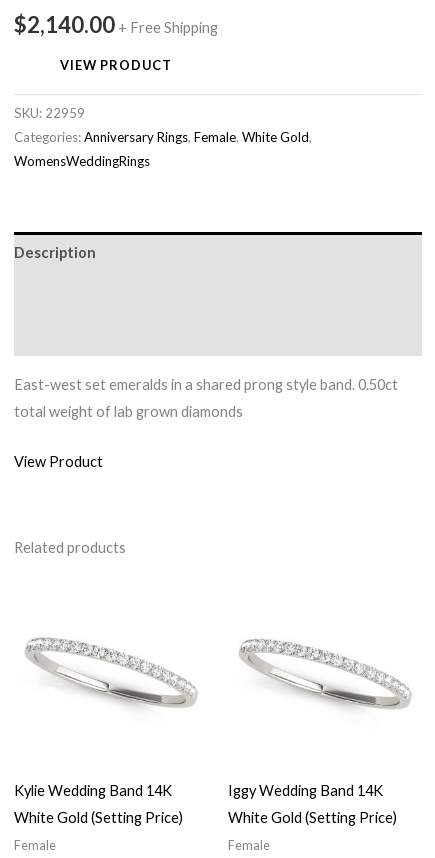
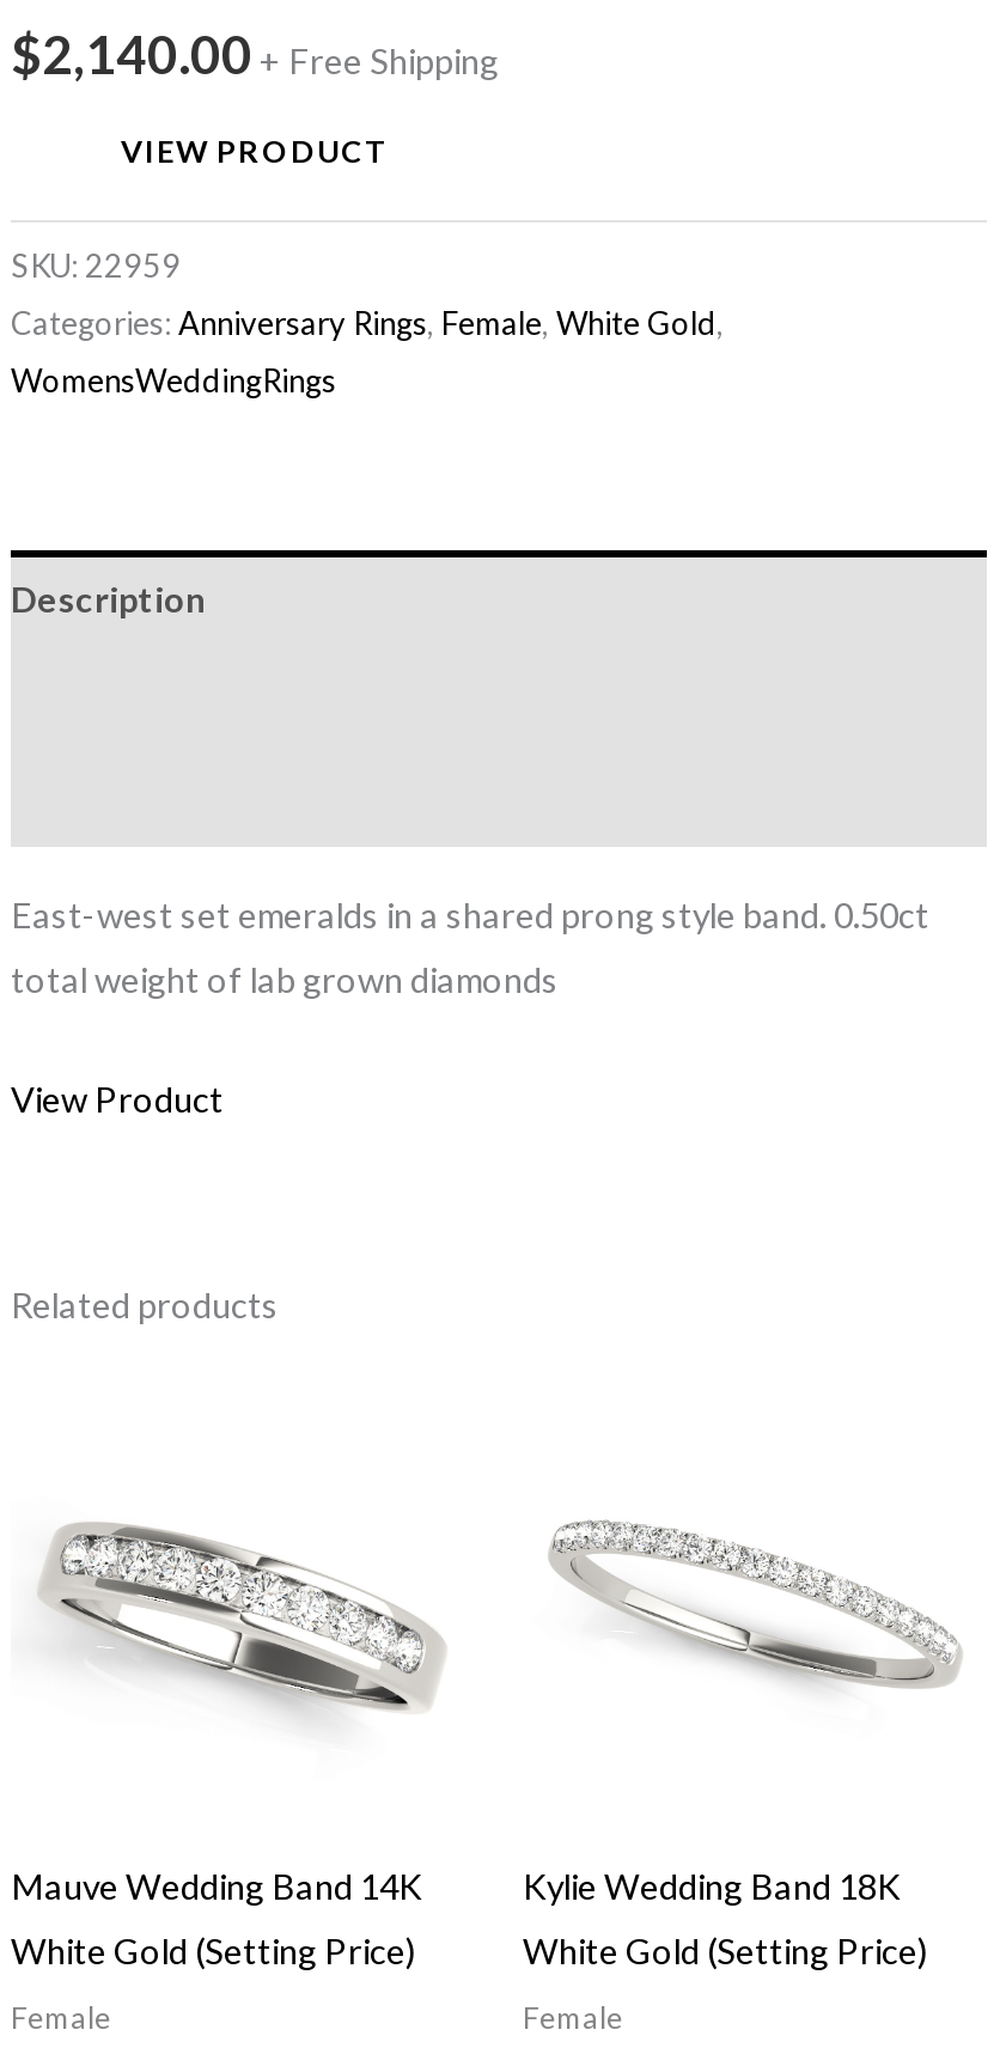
- [image]
+ [image]

- Kylie Wedding Band 14K
+ Mauve Wedding Band 14K

- Iggy Wedding Band 14K
+ Kylie Wedding Band 18K
